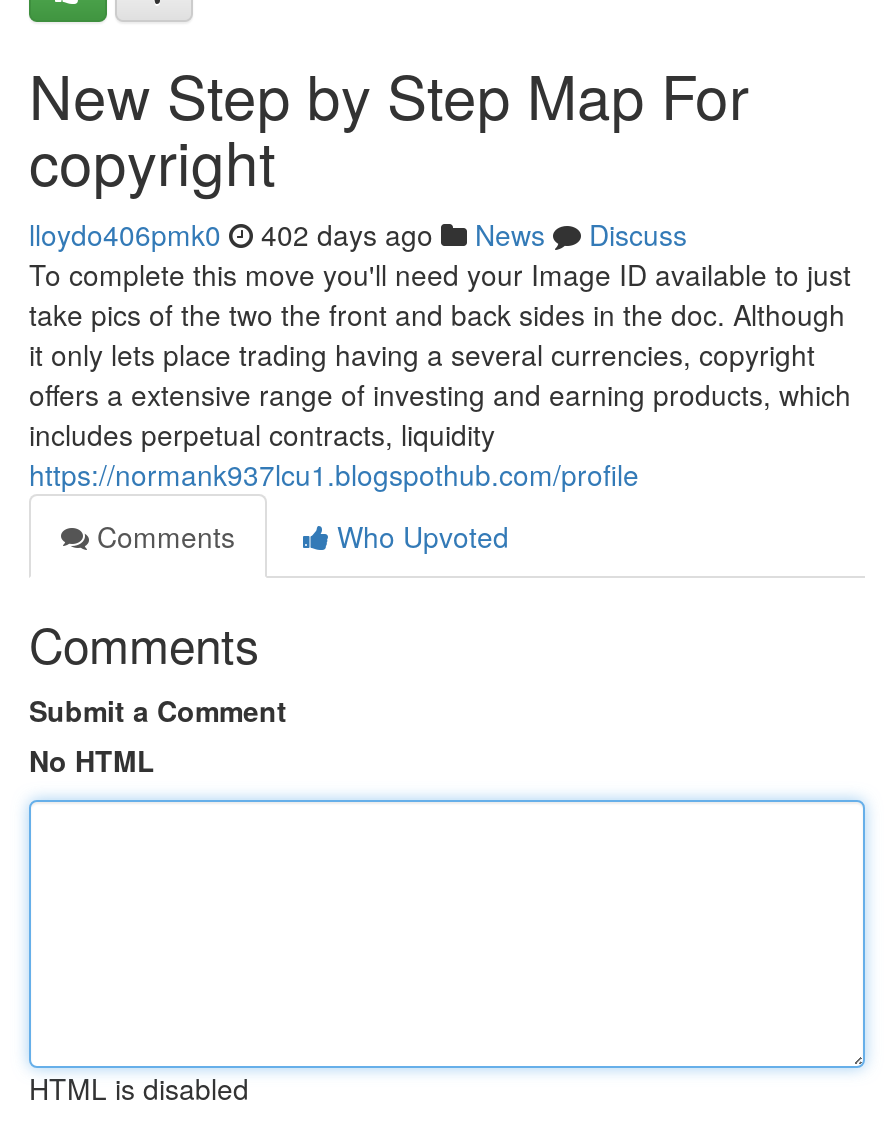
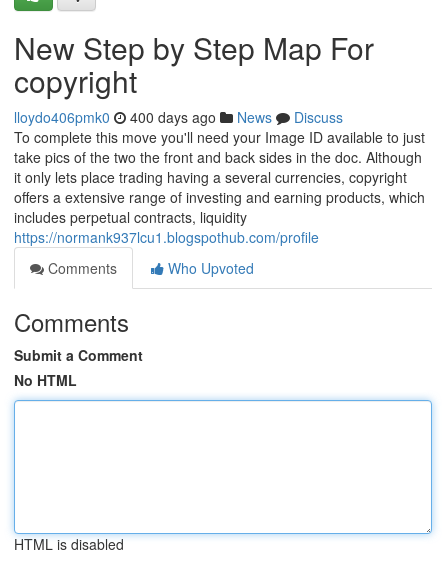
- lloydo406pmk0 402 days ago News Discuss
+ lloydo406pmk0 400 days ago News Discuss
